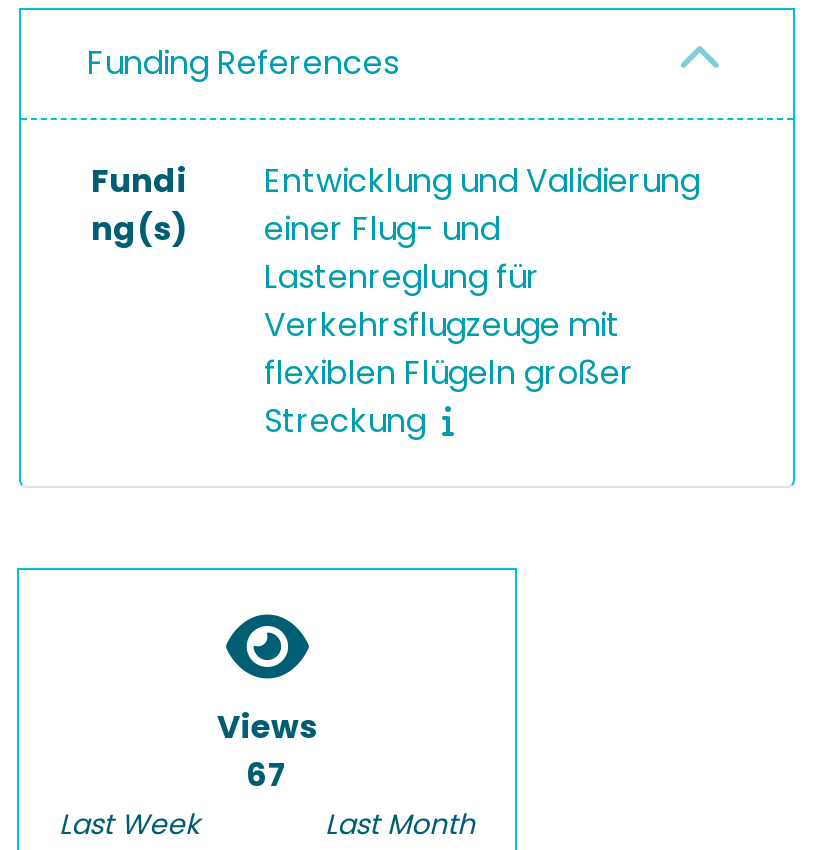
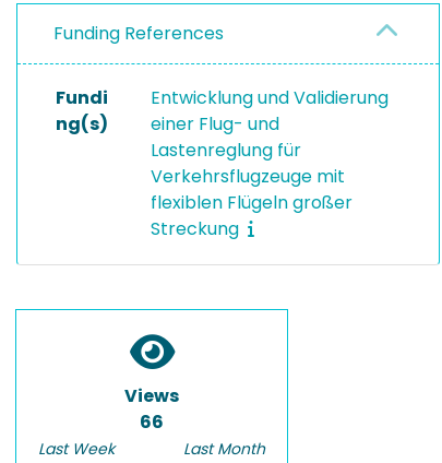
- 67
+ 66
